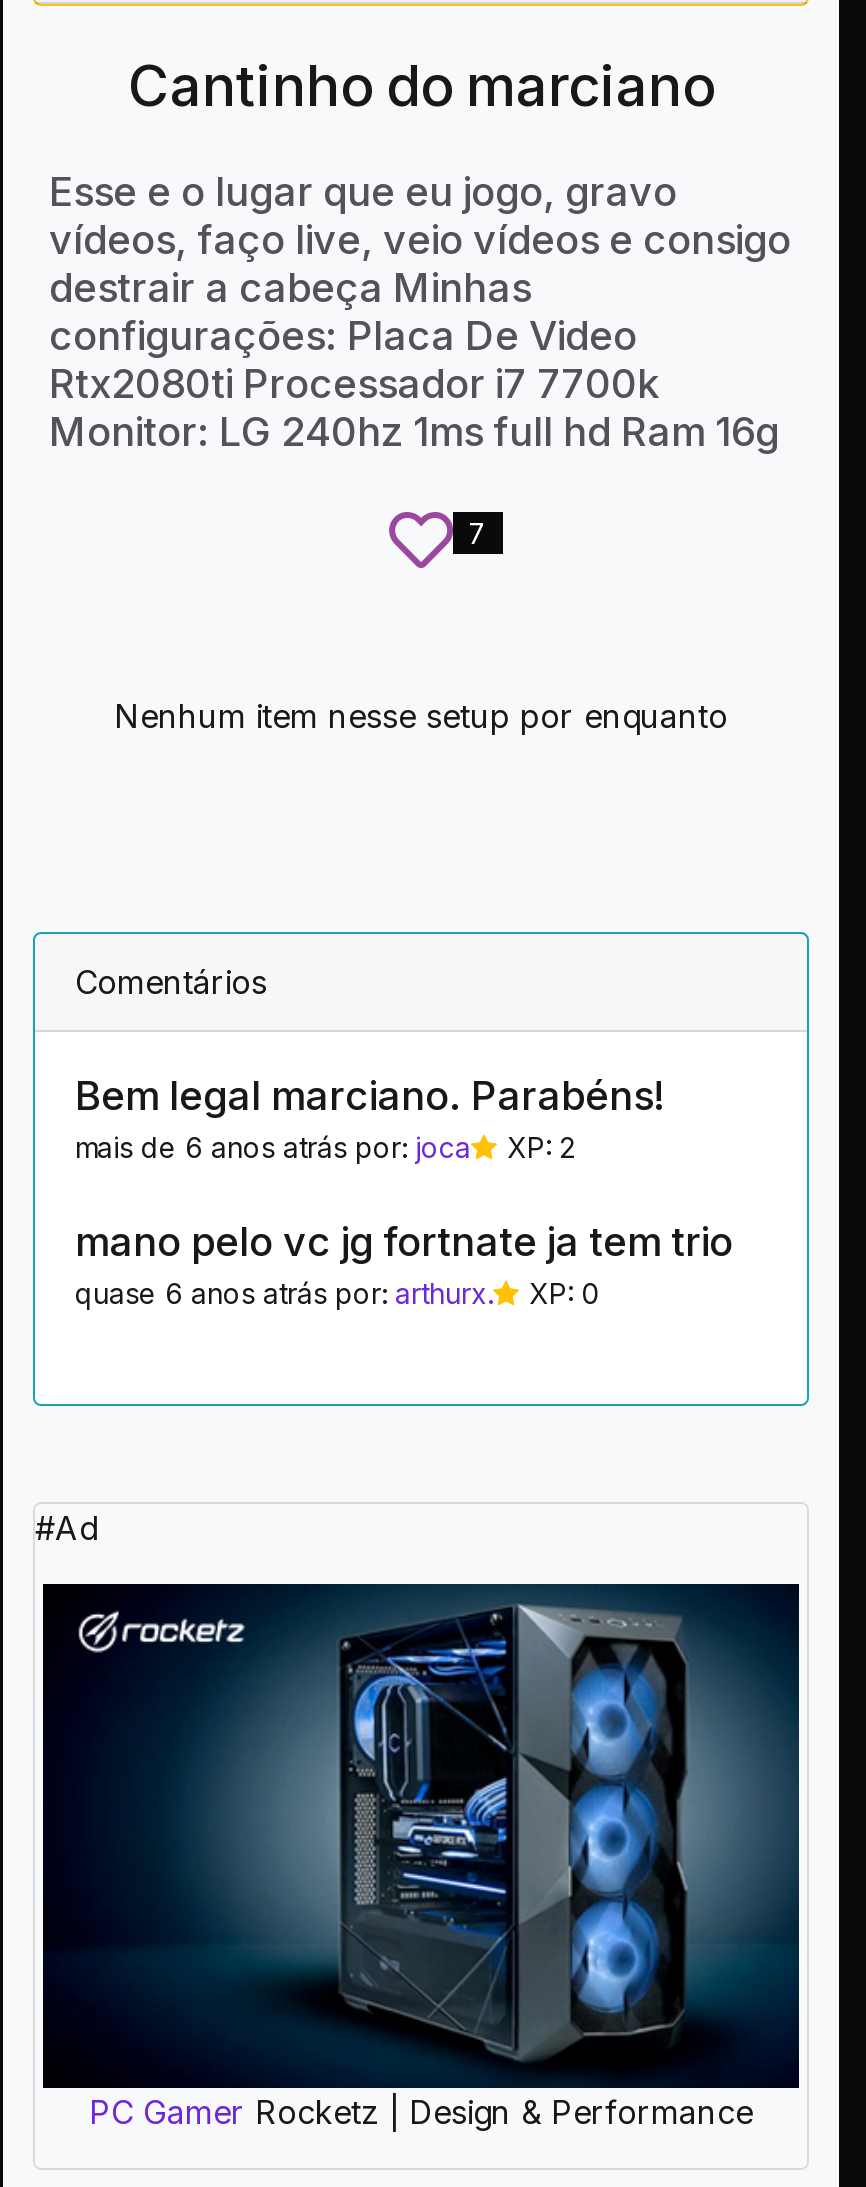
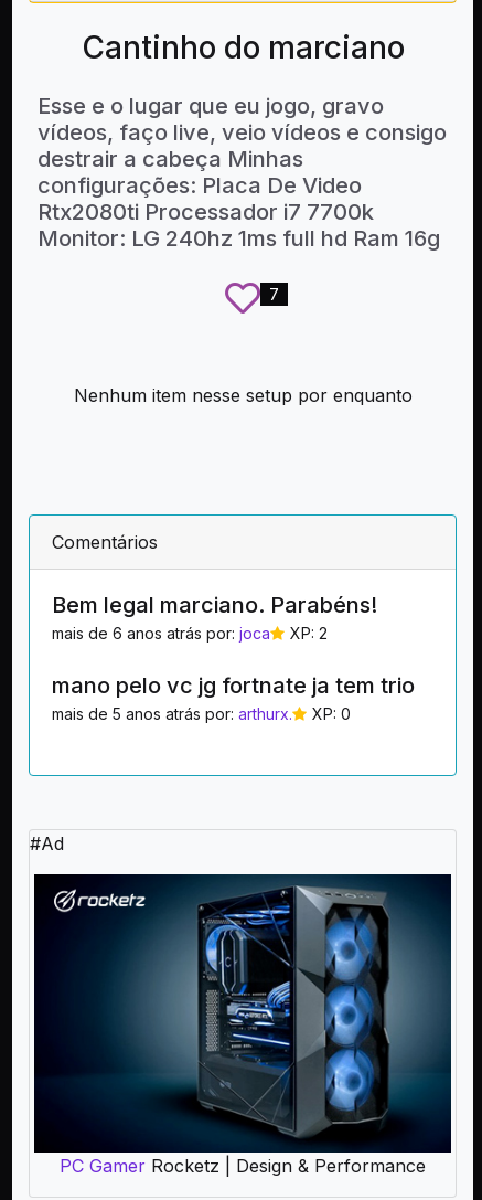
- quase 6 anos atrás por: arthurx.
+ mais de 5 anos atrás por: arthurx.
